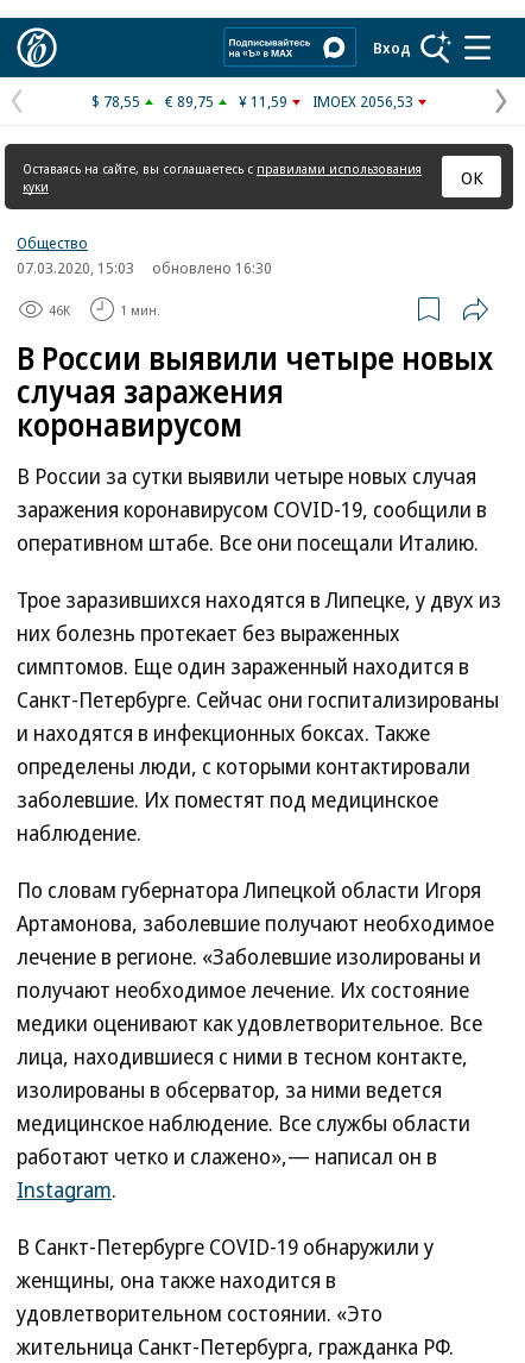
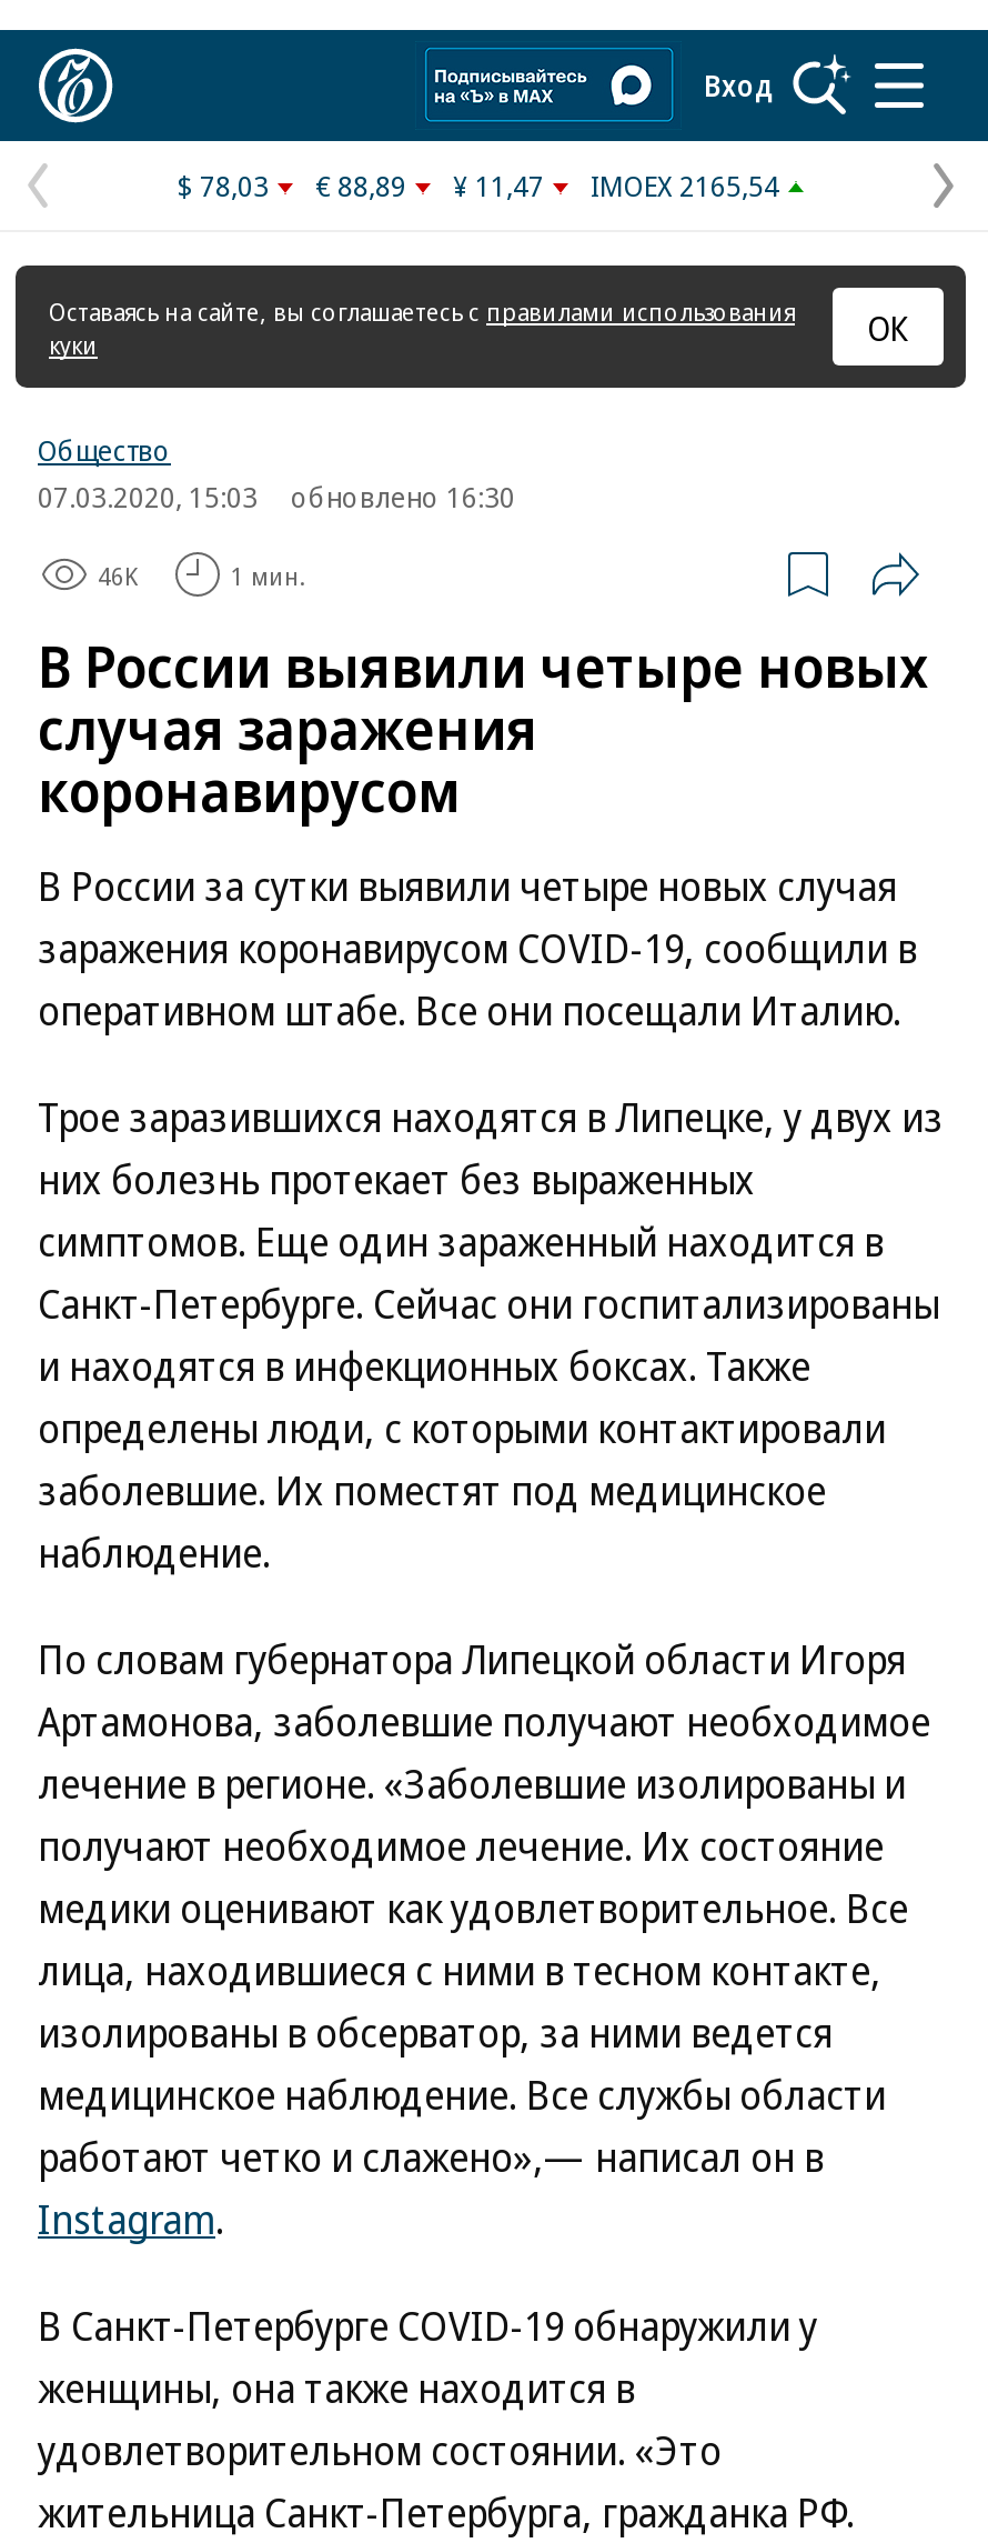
- $ 78,55
+ $ 78,03

- € 89,75
+ € 88,89

- ¥ 11,59
+ ¥ 11,47

- IMOEX 2056,53
+ IMOEX 2165,54
